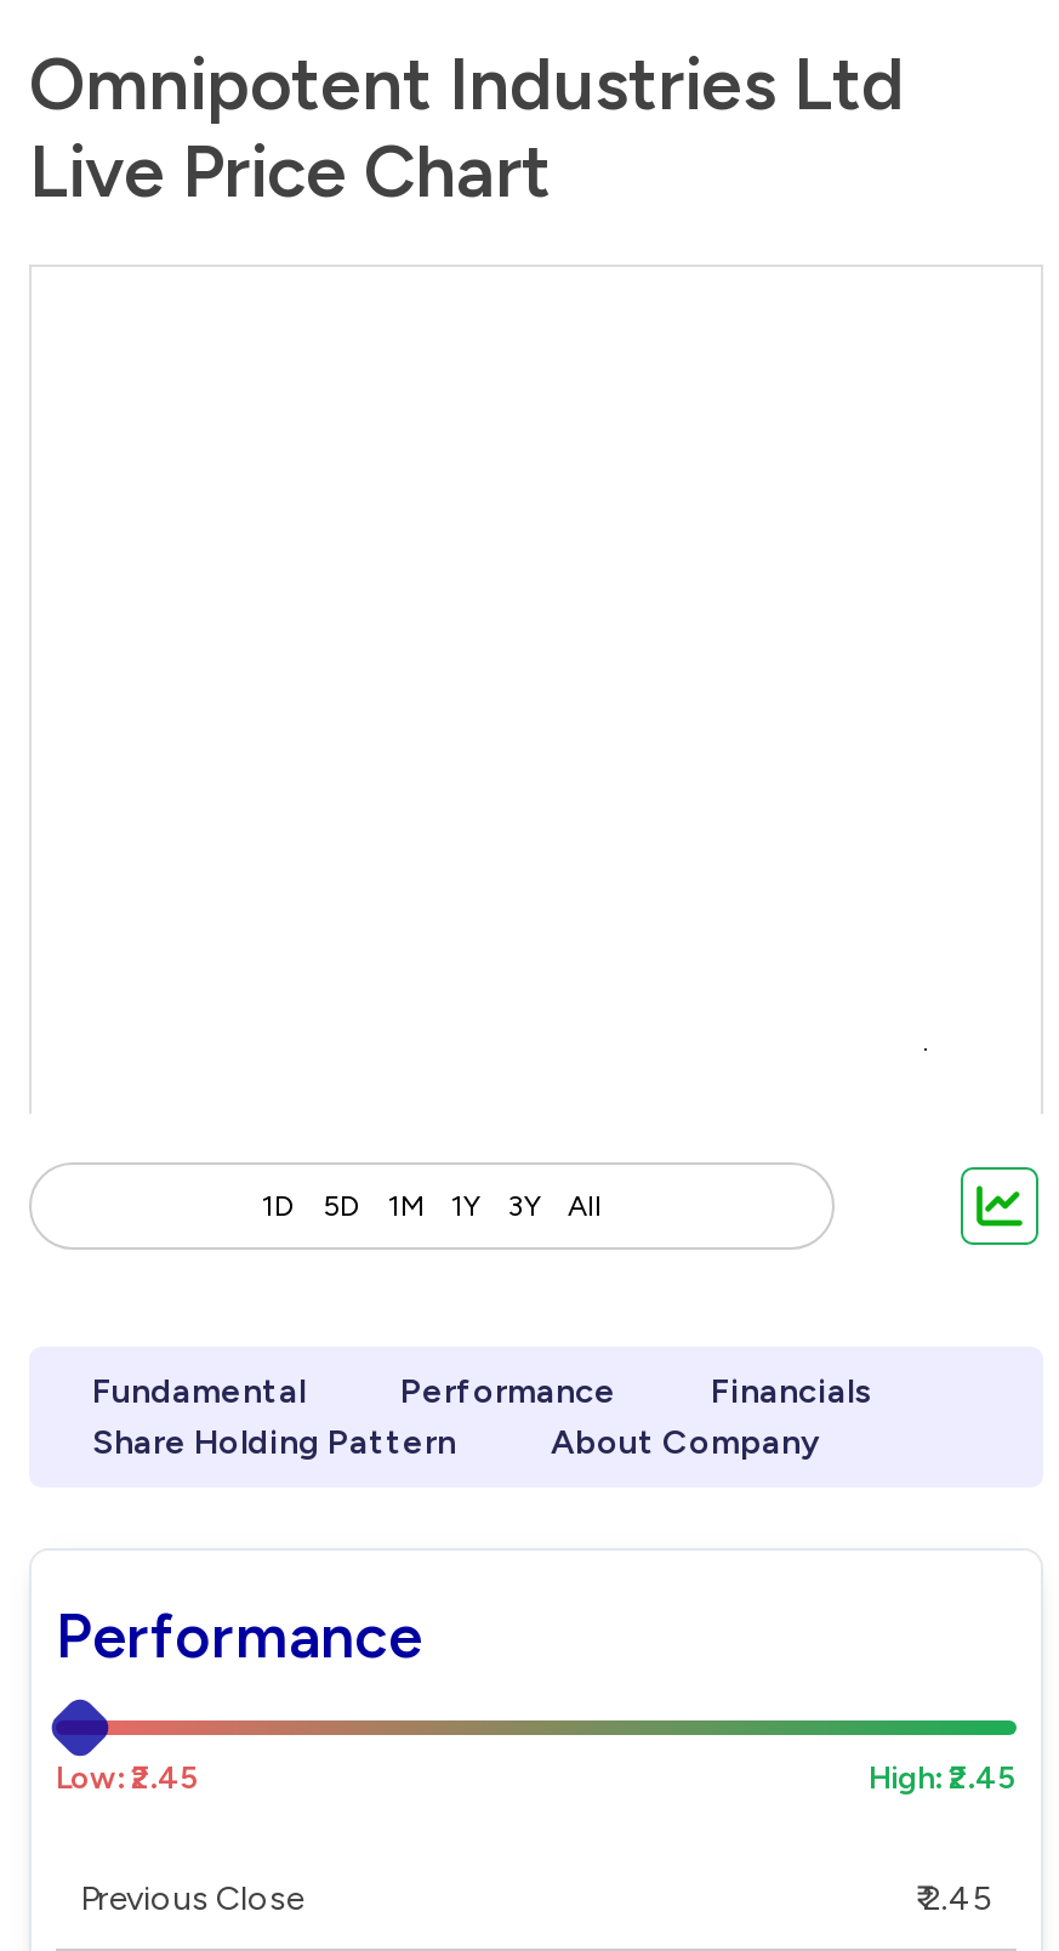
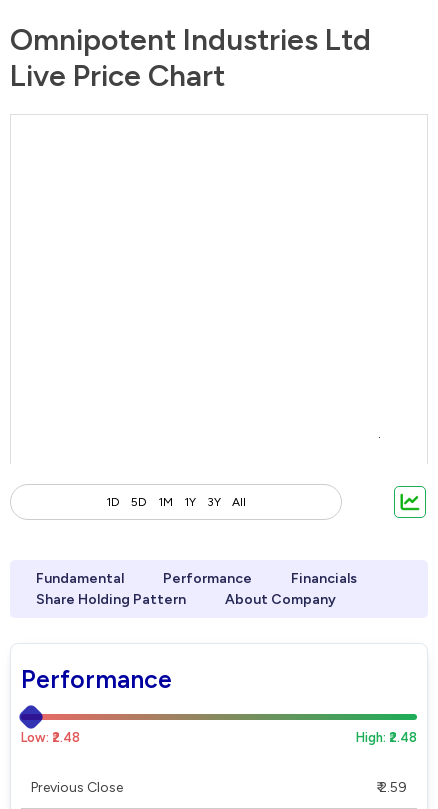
- Low: ₹2.45
+ Low: ₹2.48

- High: ₹2.45
+ High: ₹2.48

- ₹ 2.45
+ ₹ 2.59
